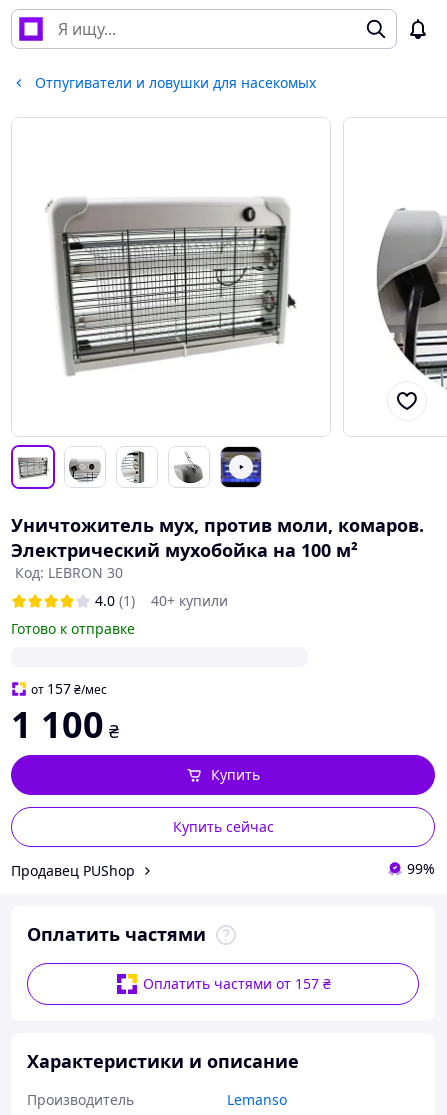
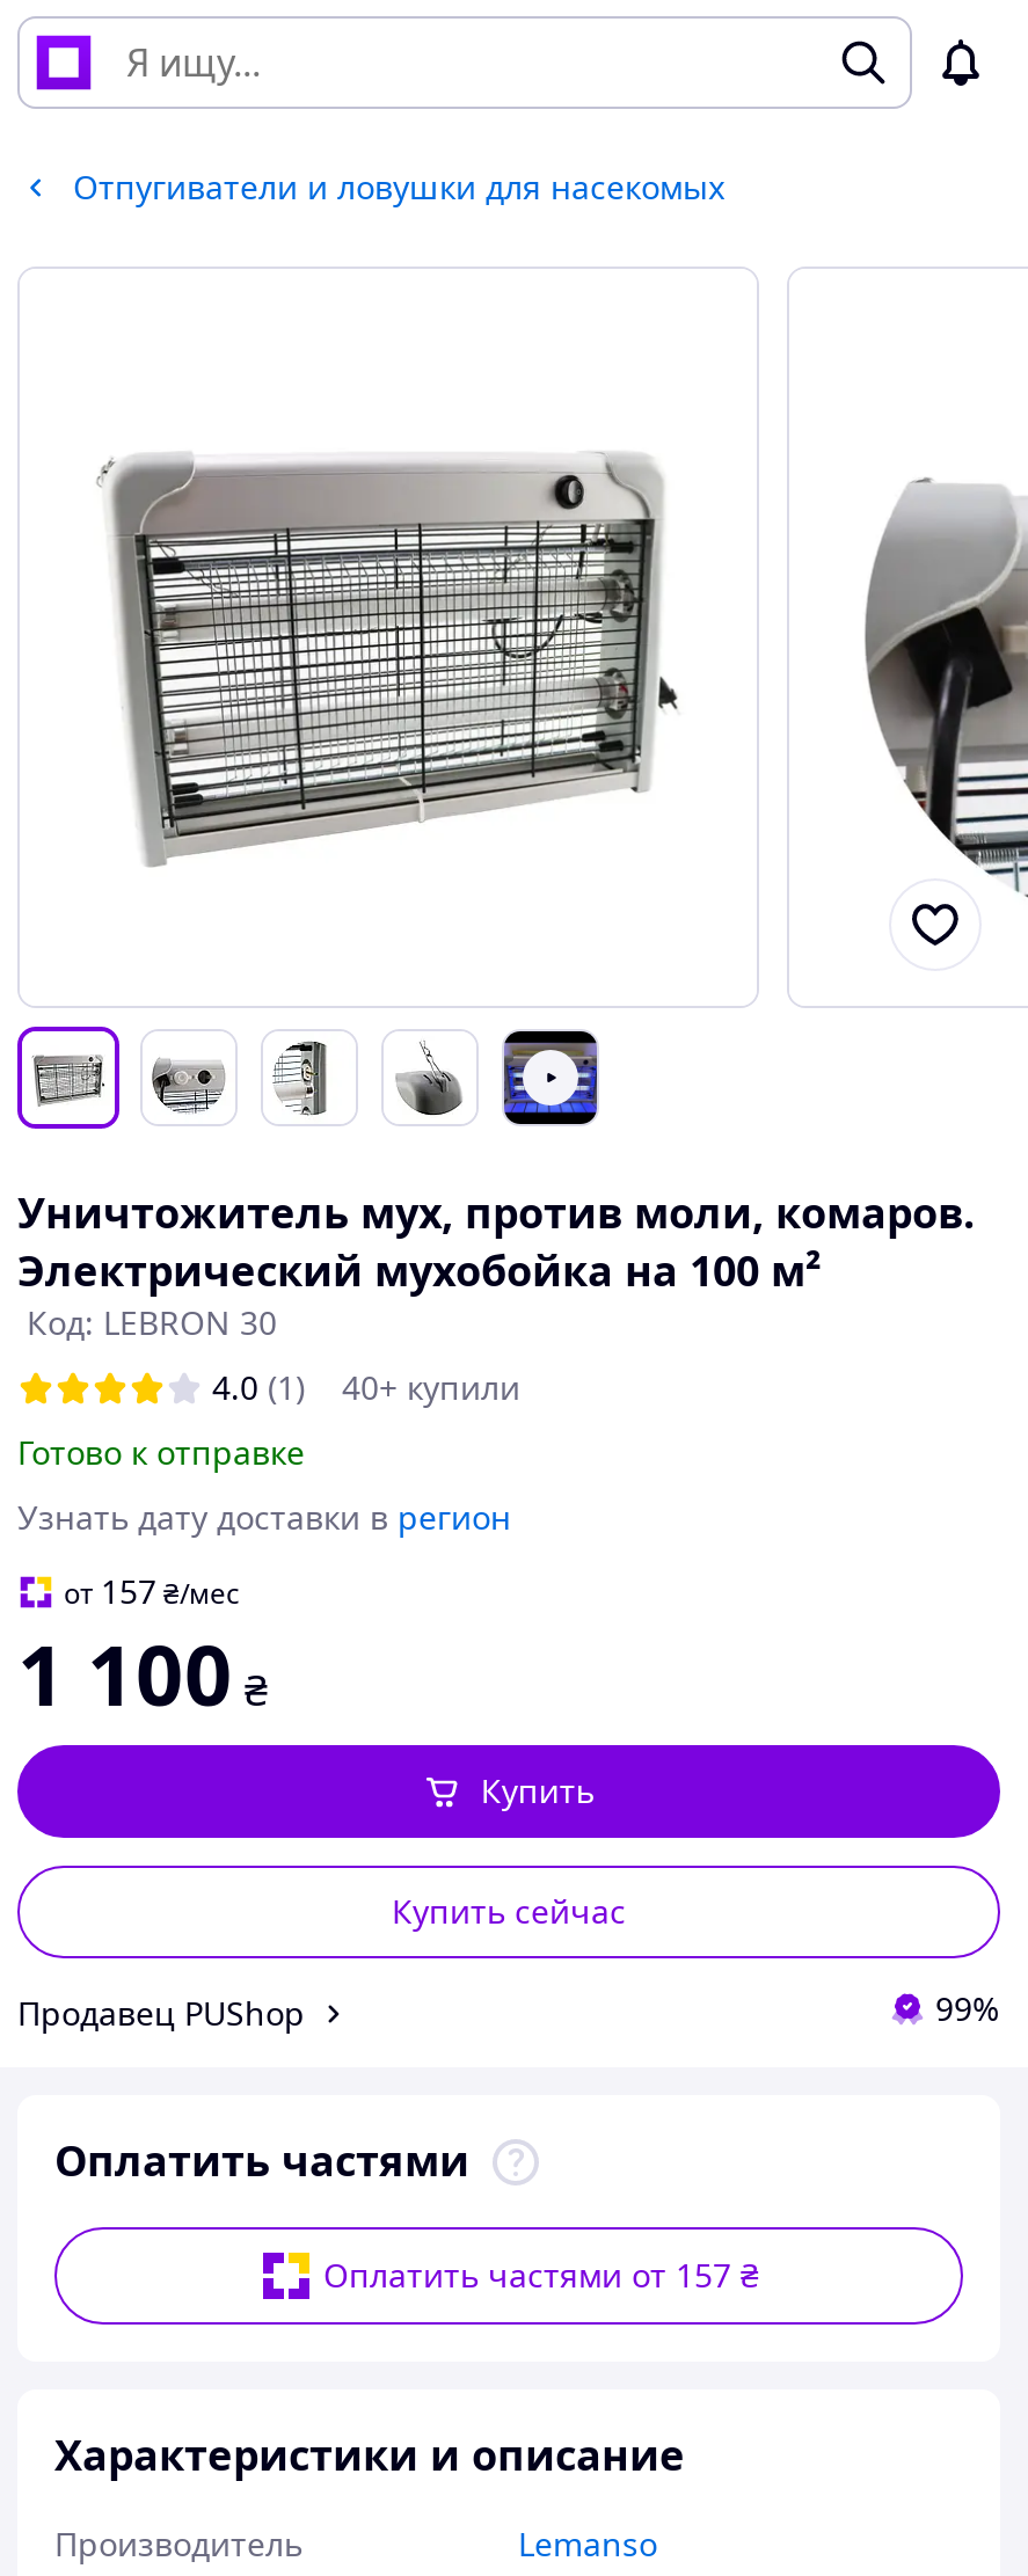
+ Узнать дату доставки в регион
